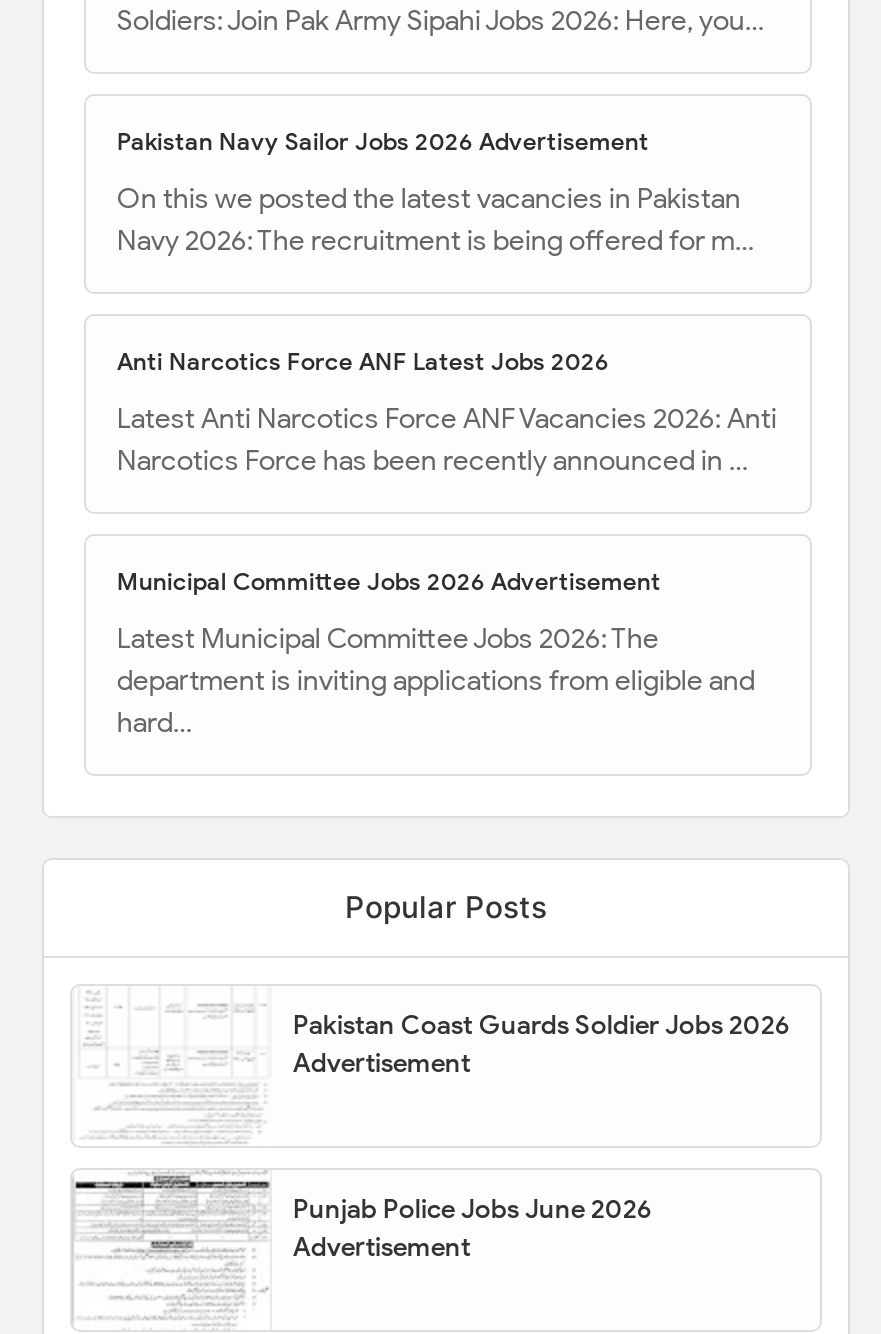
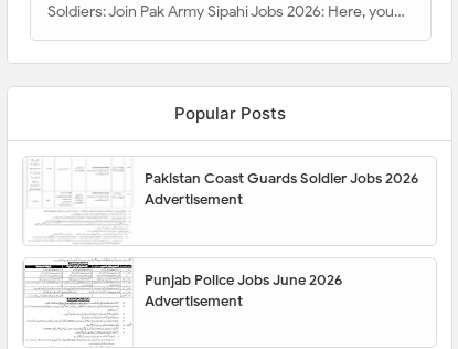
- Pakistan Navy Sailor Jobs 2026 Advertisement
- On this we posted the latest vacancies in Pakistan
- Navy 2026: The recruitment is being offered for m…

- Anti Narcotics Force ANF Latest Jobs 2026
- Latest Anti Narcotics Force ANF Vacancies 2026: Anti
- Narcotics Force has been recently announced in …

- Municipal Committee Jobs 2026 Advertisement
- Latest Municipal Committee Jobs 2026: The
- department is inviting applications from eligible and
- hard…
